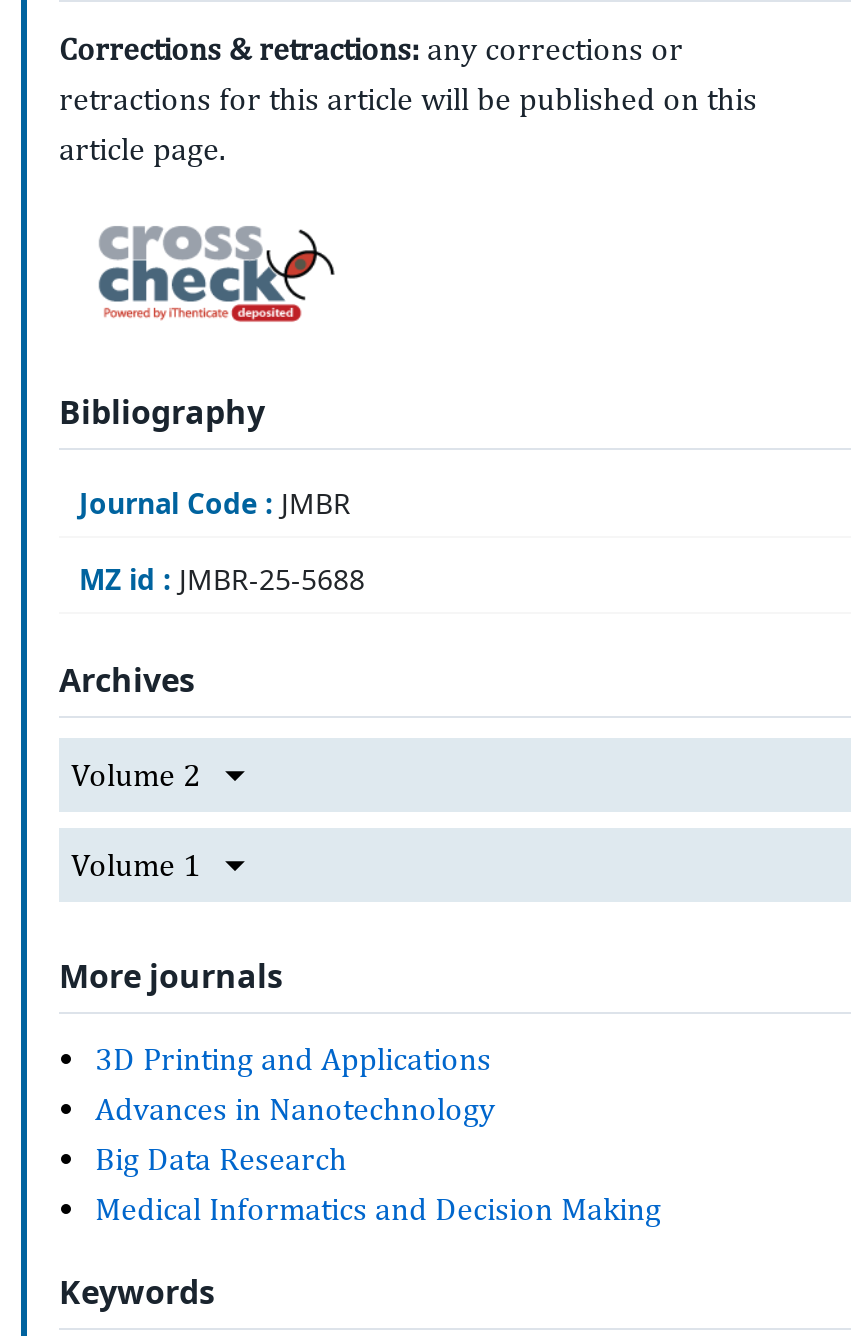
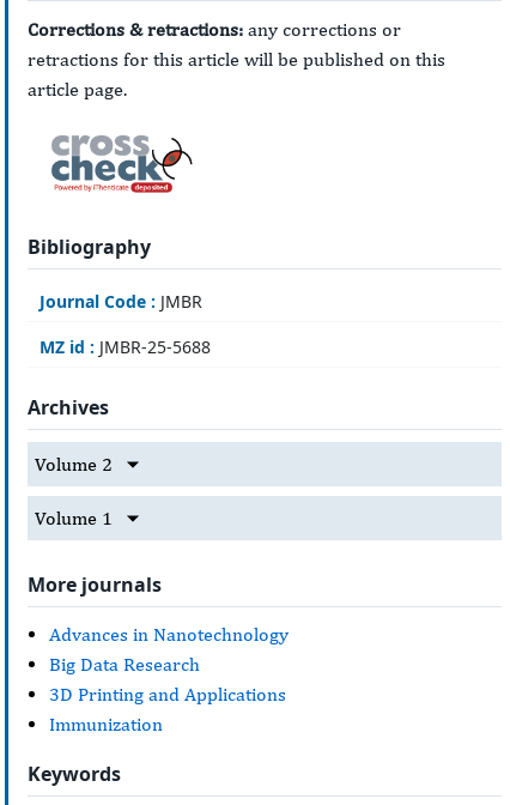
moved down: 3D Printing and Applications

moved up: Advances in Nanotechnology | Big Data Research

- Medical Informatics and Decision Making
+ Immunization
